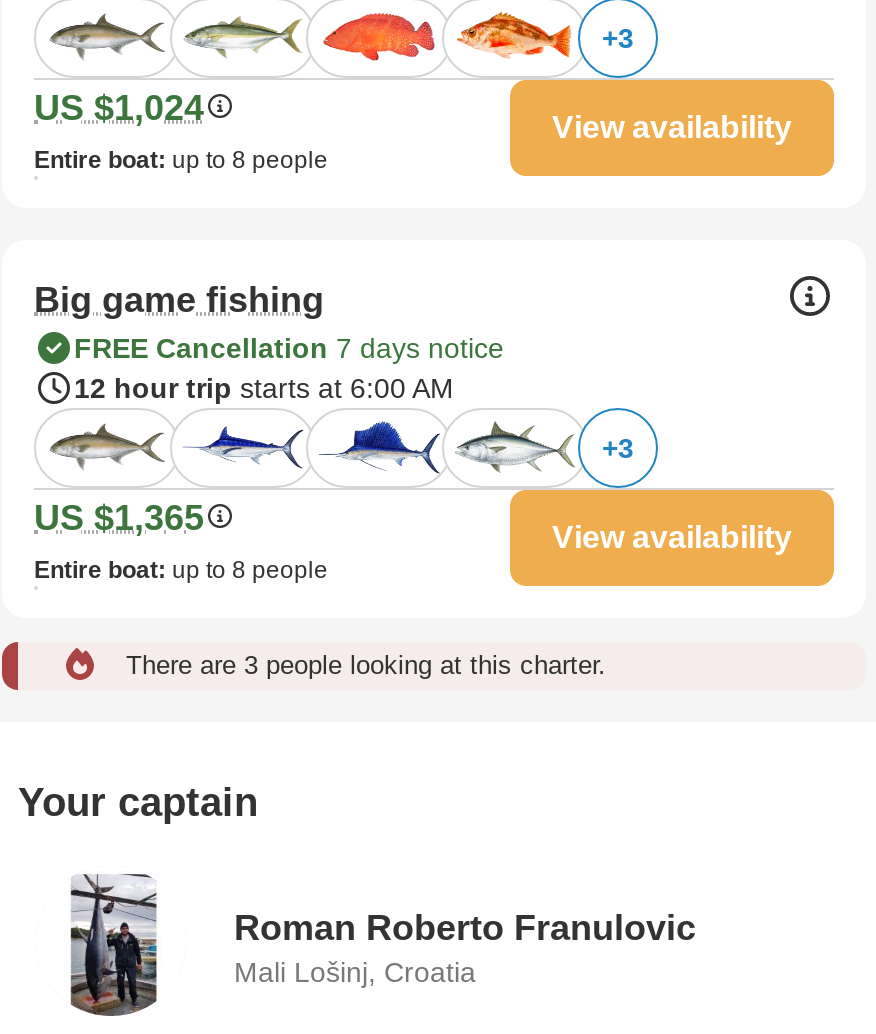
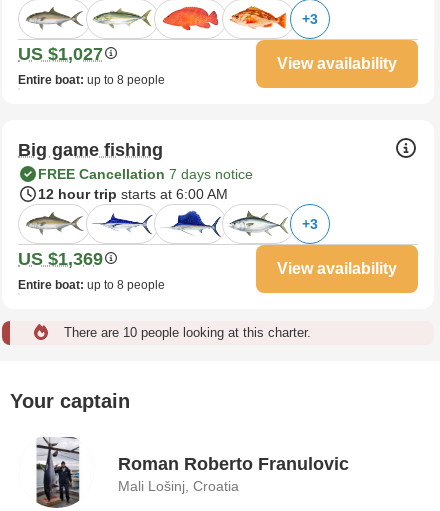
- US $1,024
+ US $1,027

- US $1,365
+ US $1,369

- There are 3 people looking at this charter.
+ There are 10 people looking at this charter.
